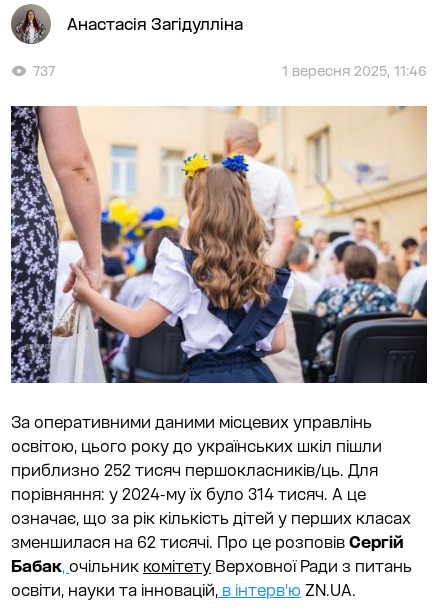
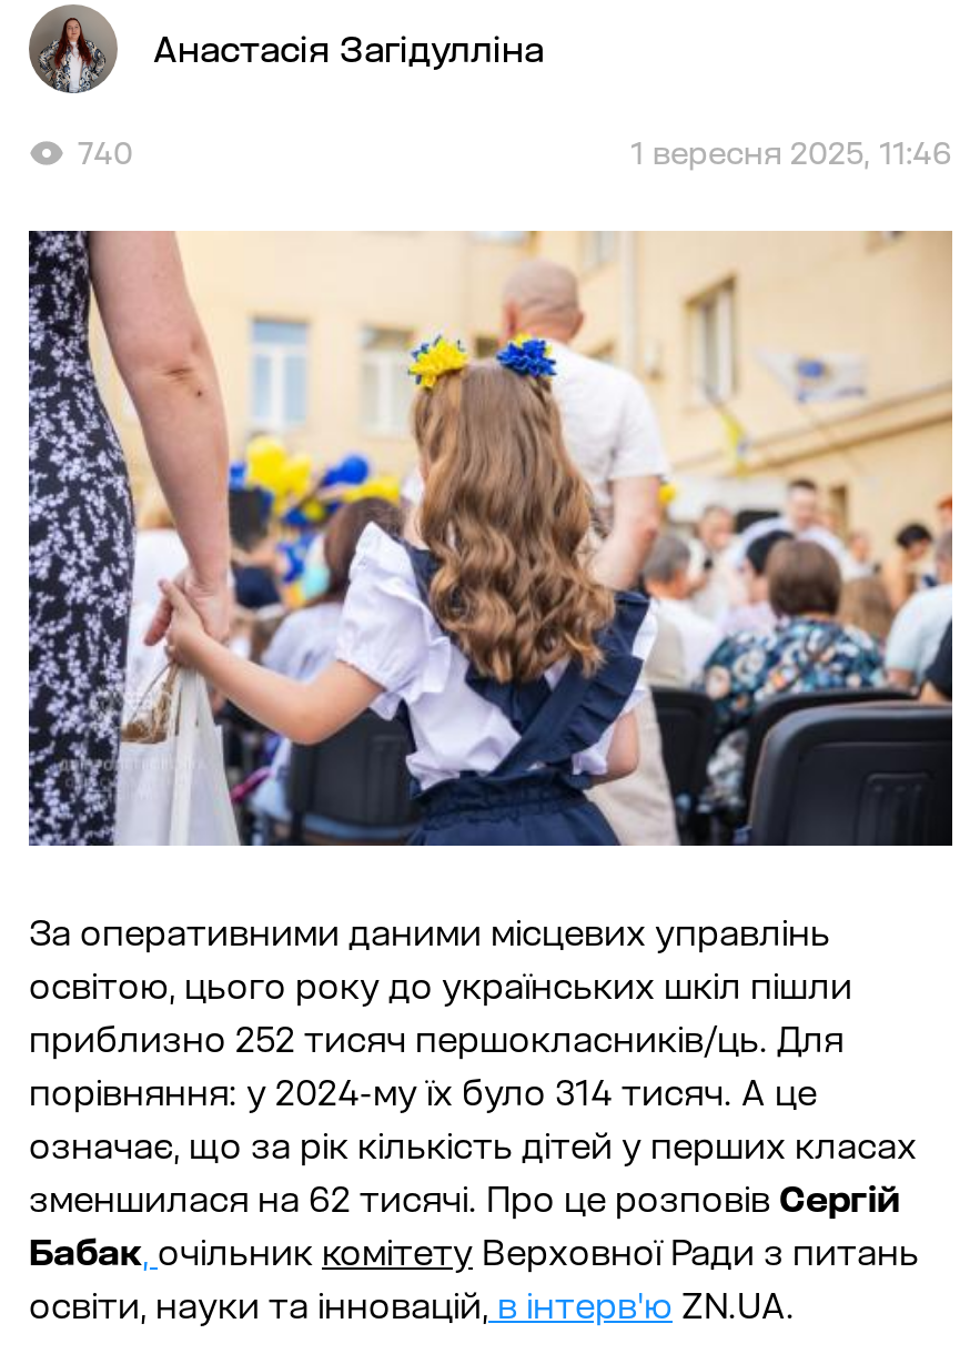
- 737
+ 740
